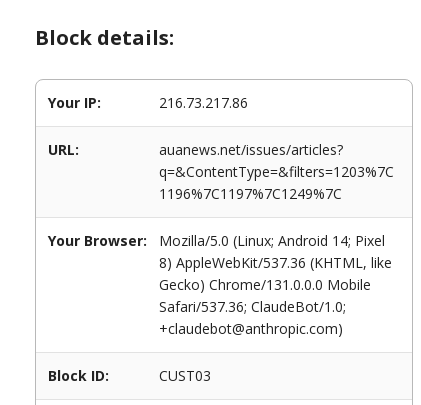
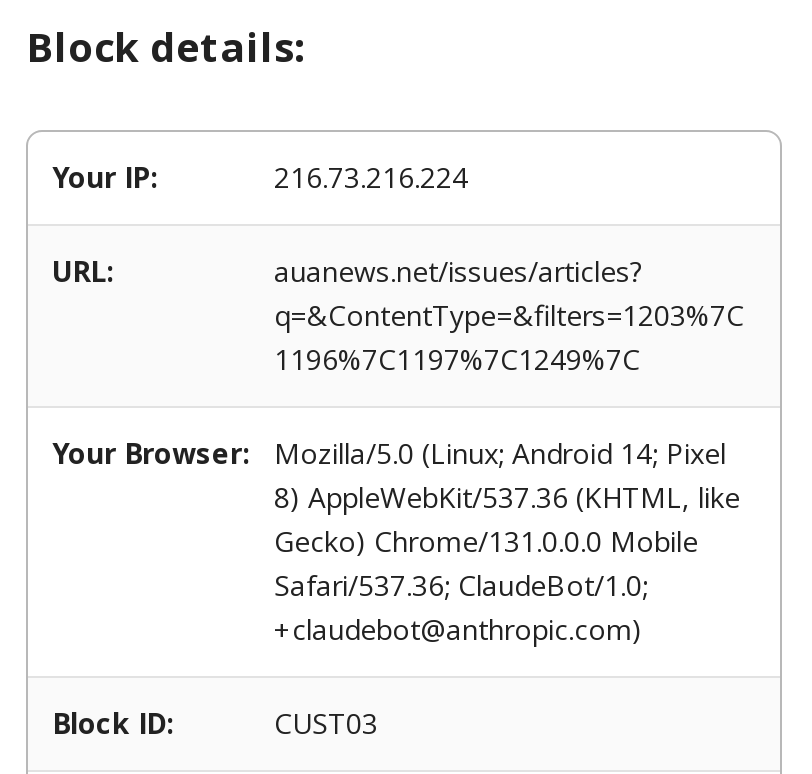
- 216.73.217.86
+ 216.73.216.224
